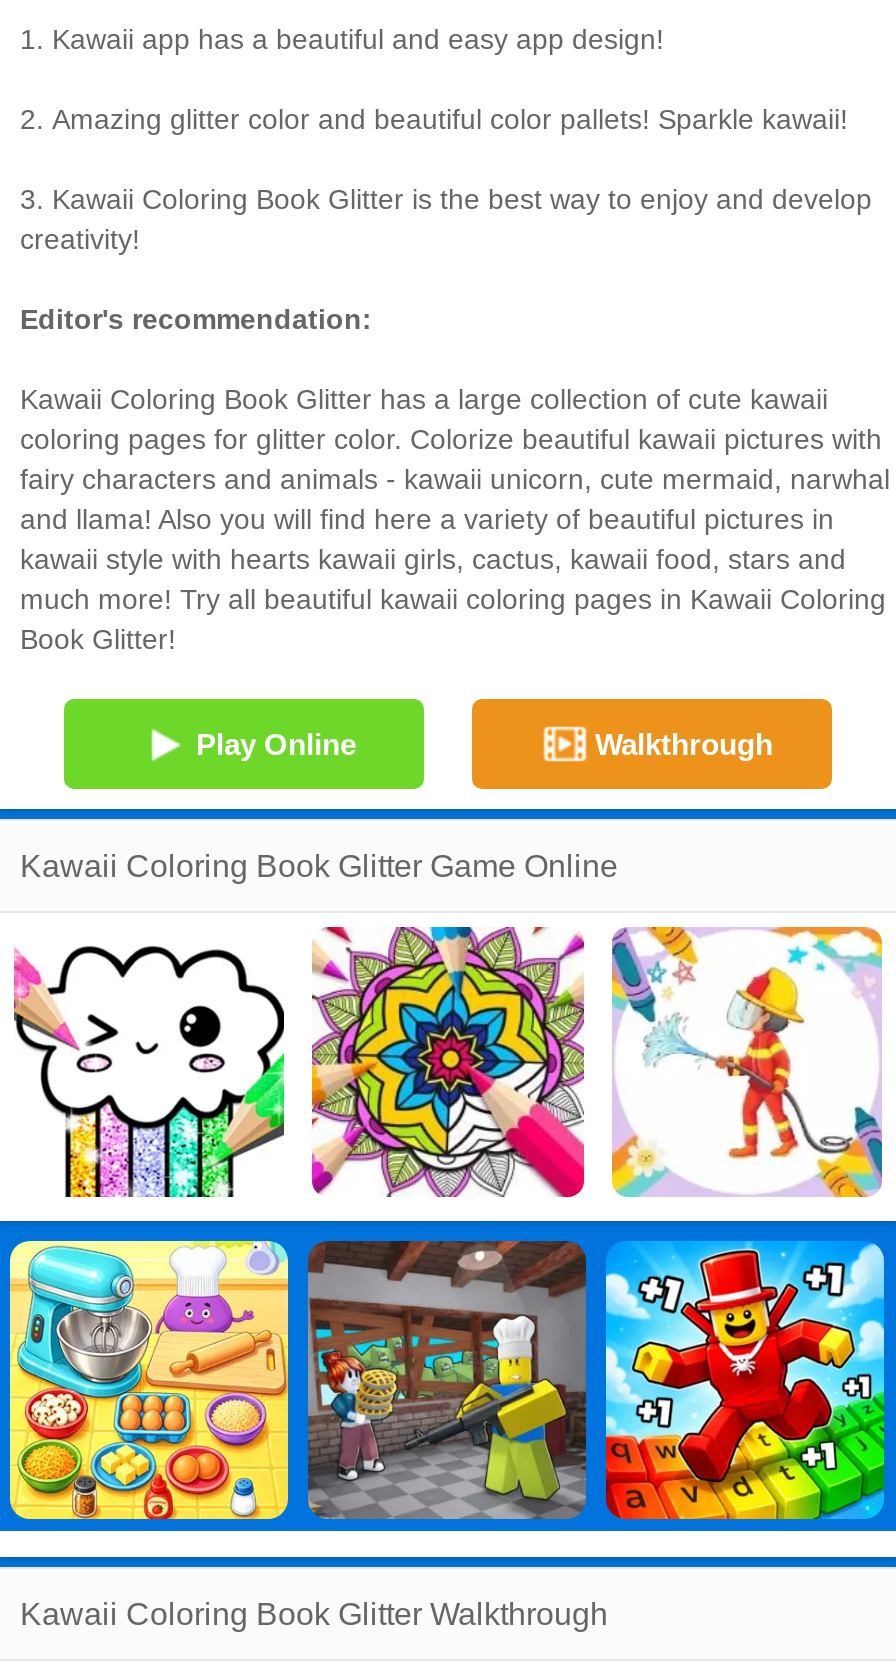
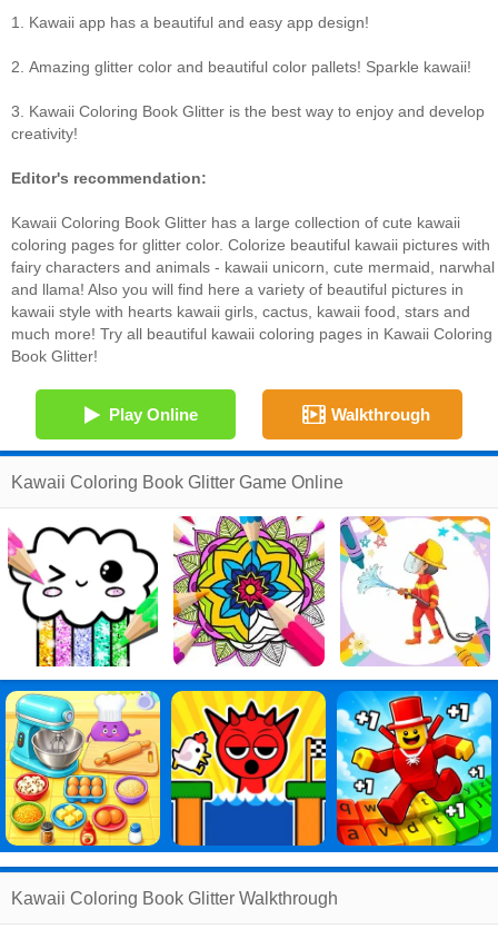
- [image]
+ [image]
